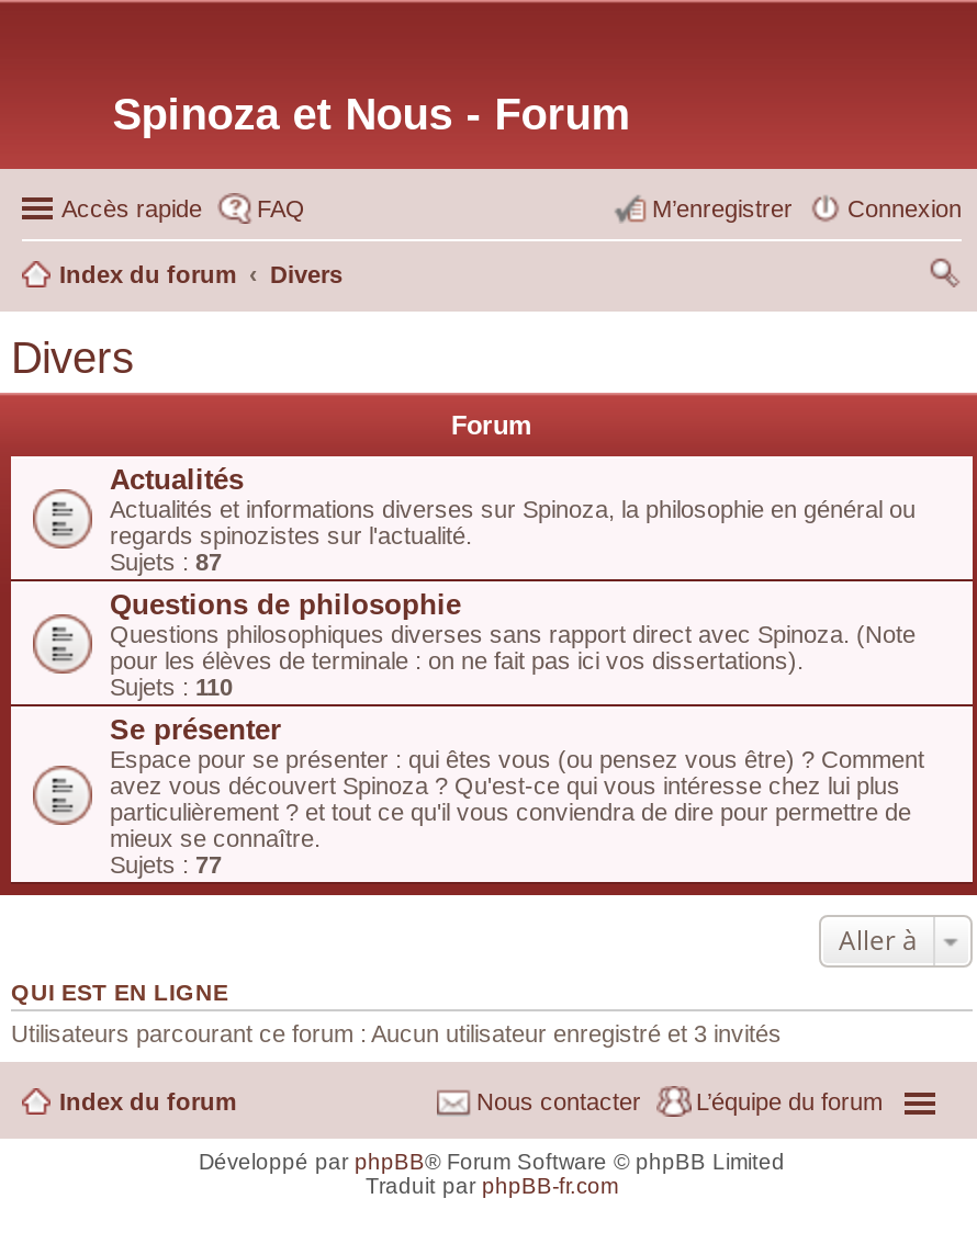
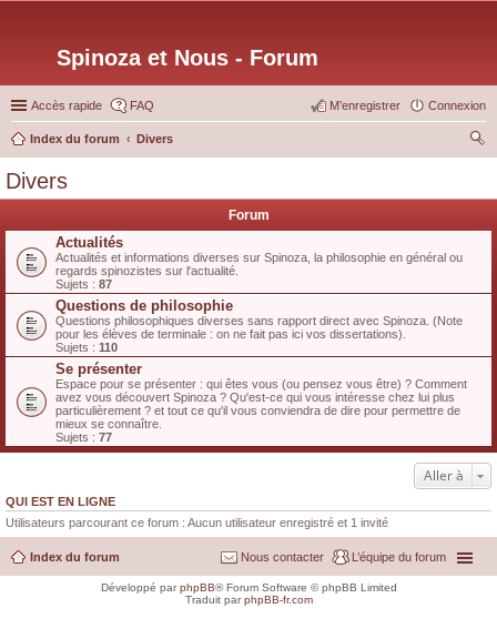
- Utilisateurs parcourant ce forum : Aucun utilisateur enregistré et 3 invités
+ Utilisateurs parcourant ce forum : Aucun utilisateur enregistré et 1 invité
